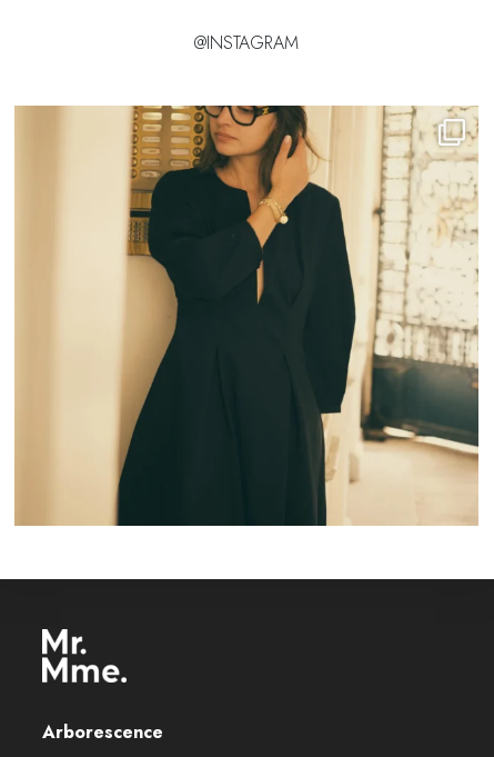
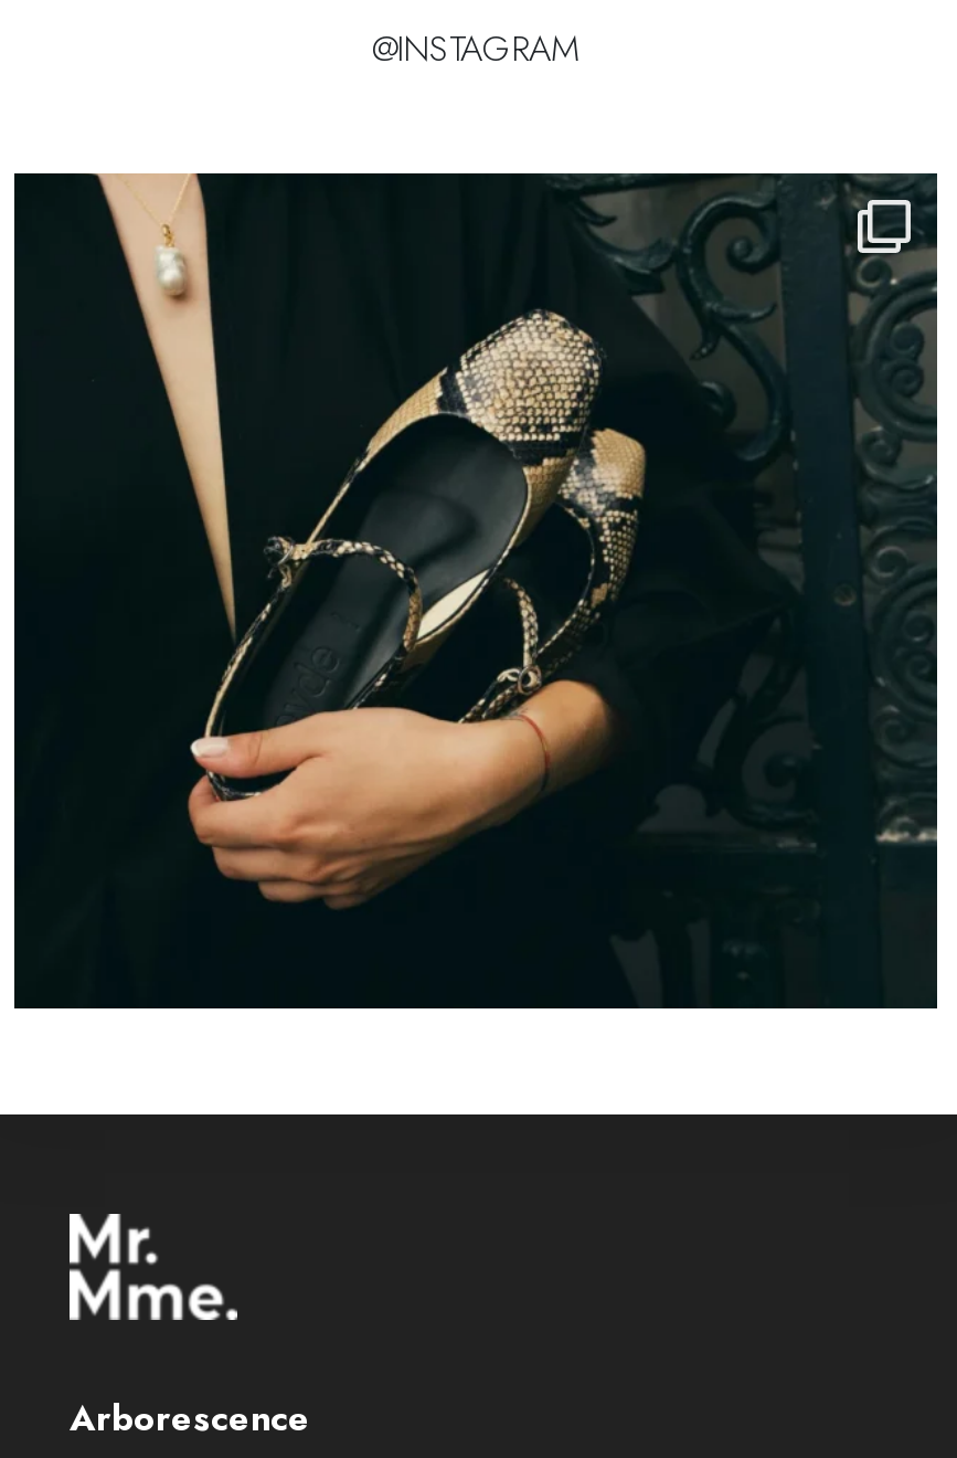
- [image]
+ [image]
